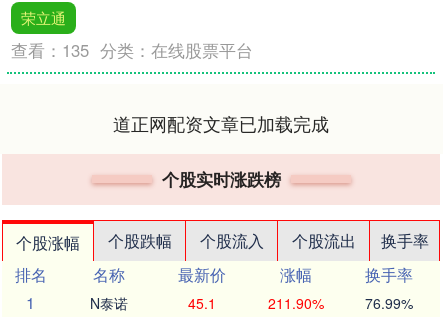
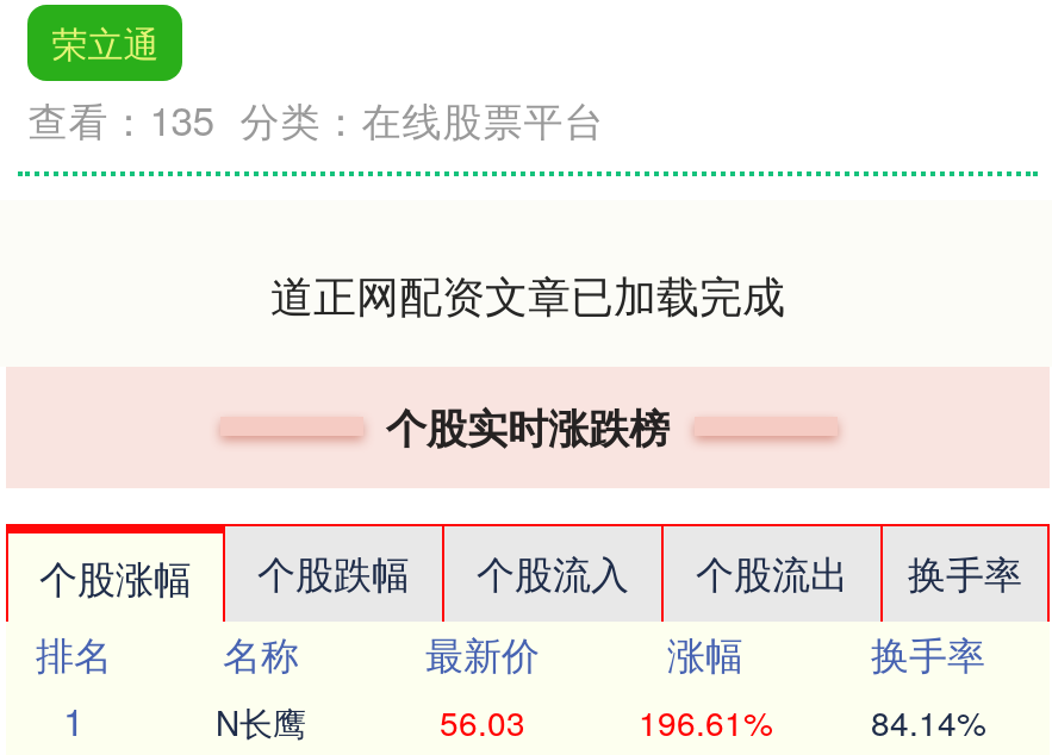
- N泰诺
+ N长鹰

- 45.1
+ 56.03

- 211.90%
+ 196.61%

- 76.99%
+ 84.14%
